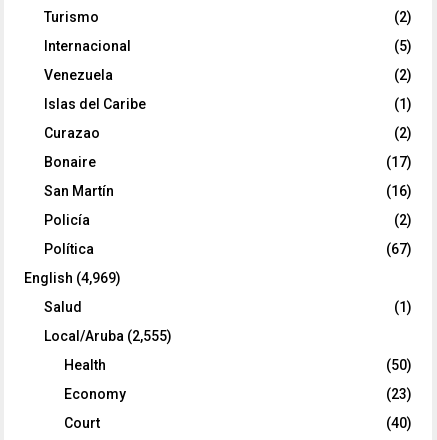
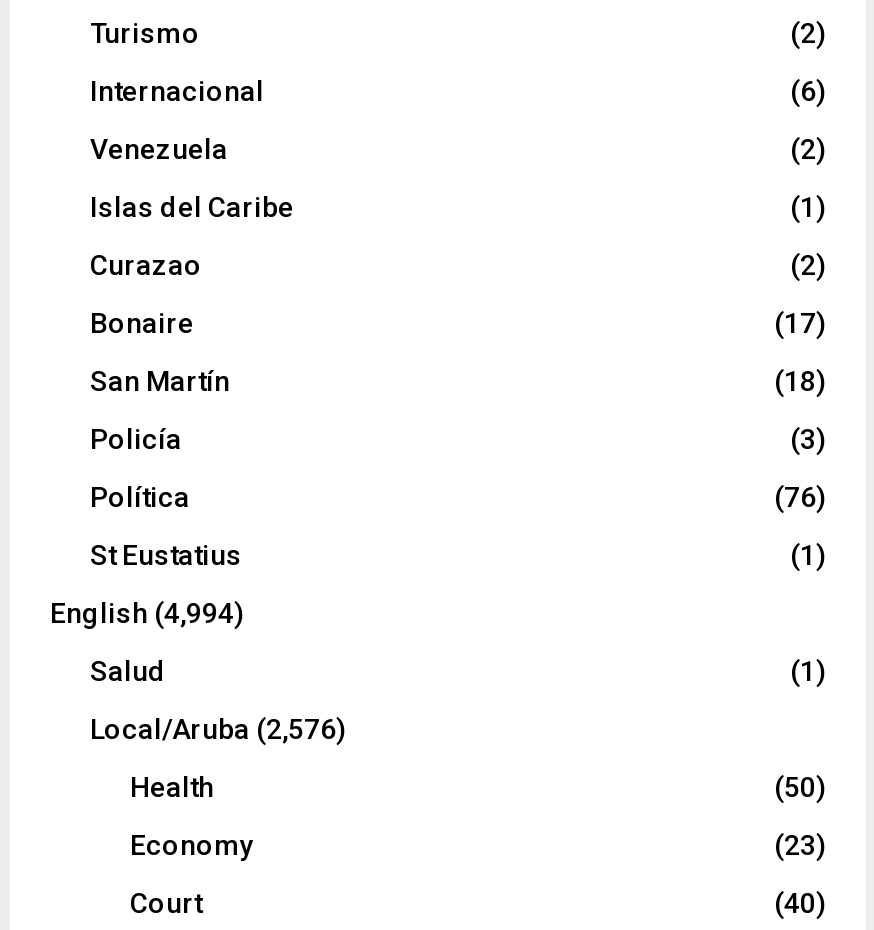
- (5)
+ (6)

- (16)
+ (18)

- (2)
+ (3)

- (67)
- English (4,969)
+ (76)
+ St Eustatius
+ (1)
+ English (4,994)

- Local/Aruba (2,555)
+ Local/Aruba (2,576)
